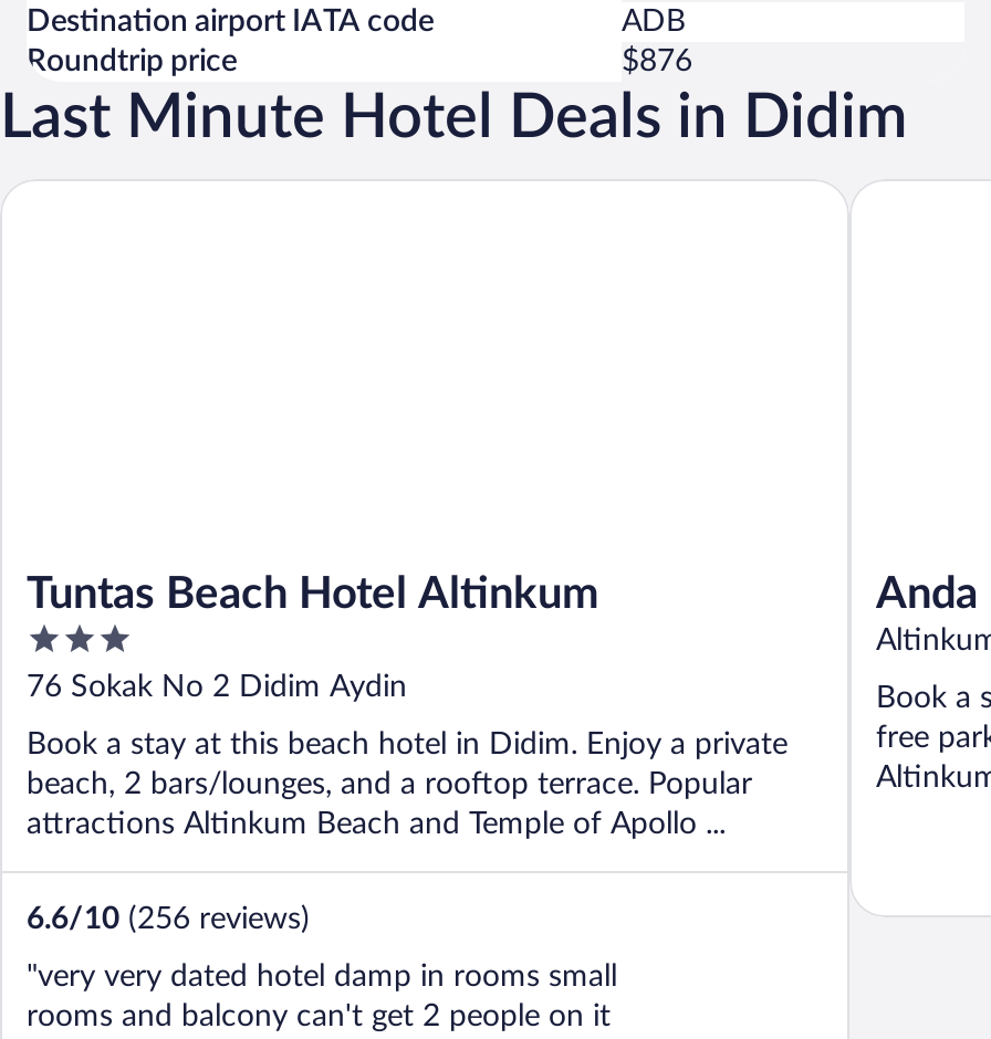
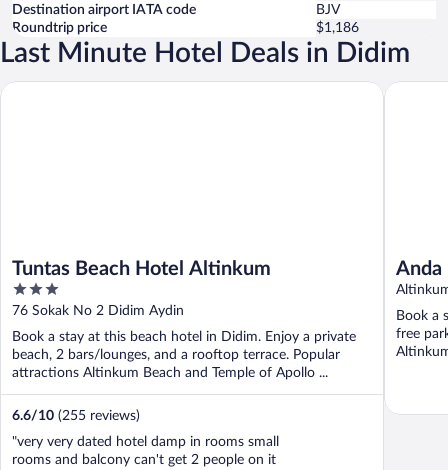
- ADB
+ BJV

- $876
+ $1,186

- 6.6/10 (256 reviews)
+ 6.6/10 (255 reviews)
